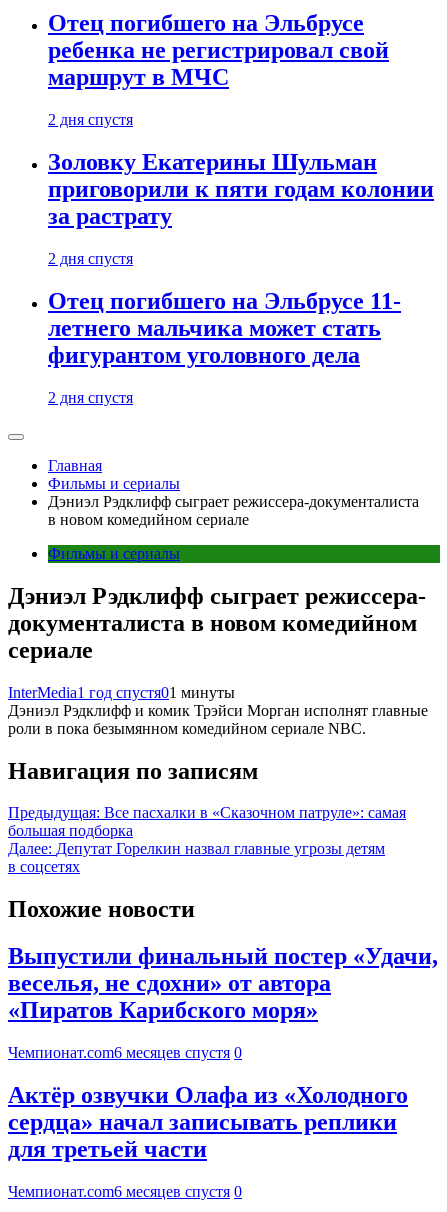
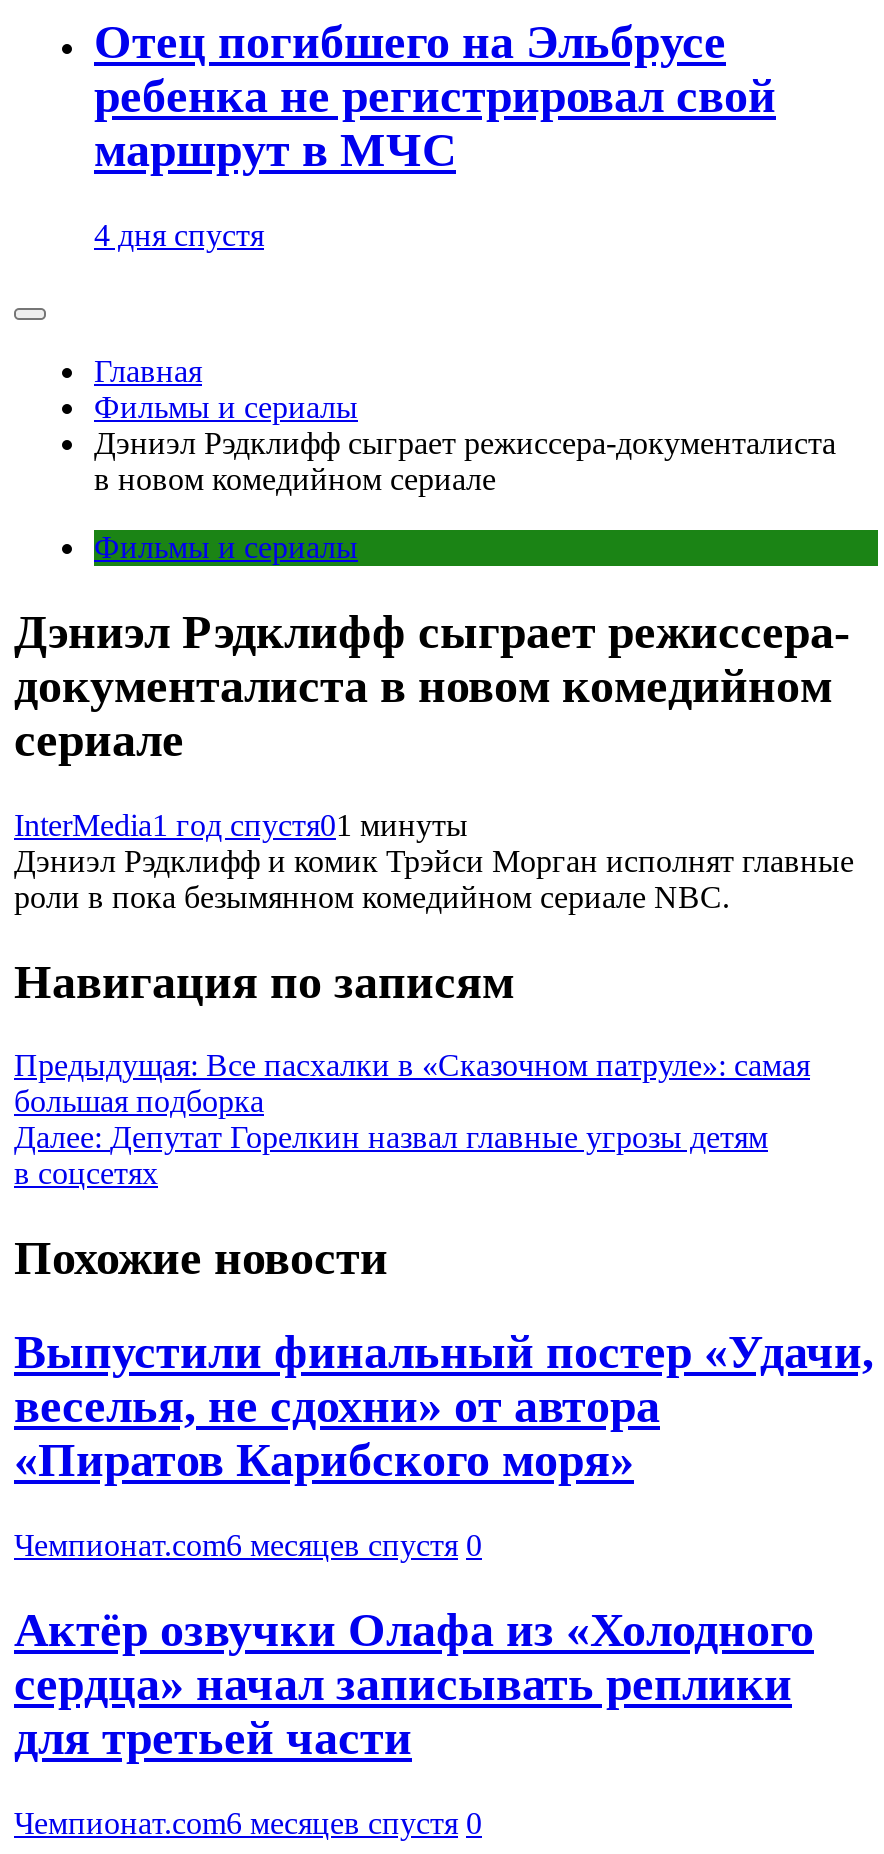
- 2 дня спустя
- Золовку Екатерины Шульман
- приговорили к пяти годам колонии
- за растрату
- 2 дня спустя
- Отец погибшего на Эльбрусе 11-
- летнего мальчика может стать
- фигурантом уголовного дела
- 2 дня спустя
+ 4 дня спустя
